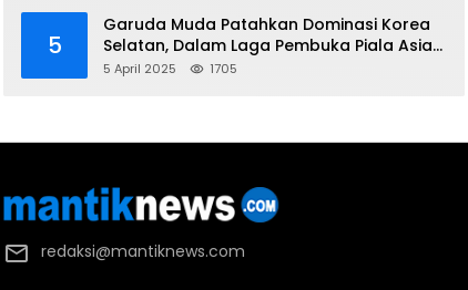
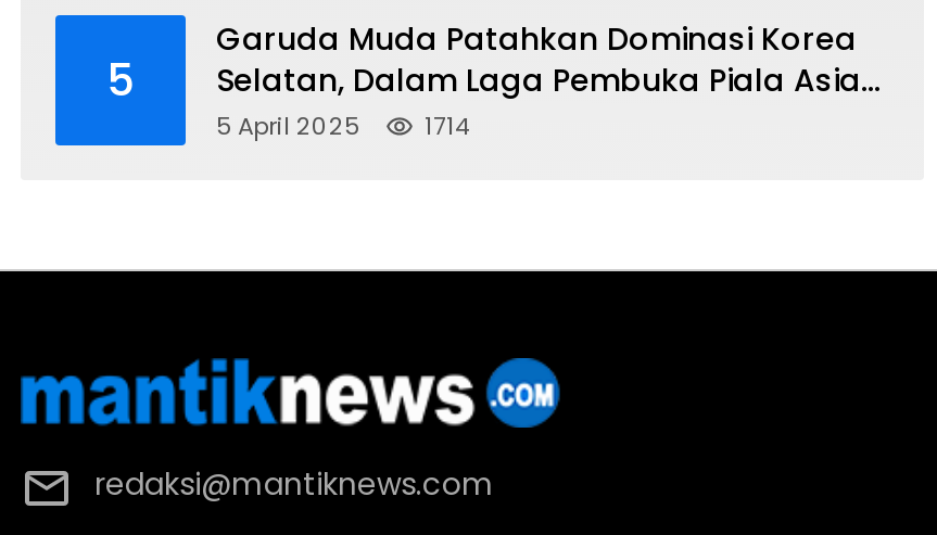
- 1705
+ 1714
